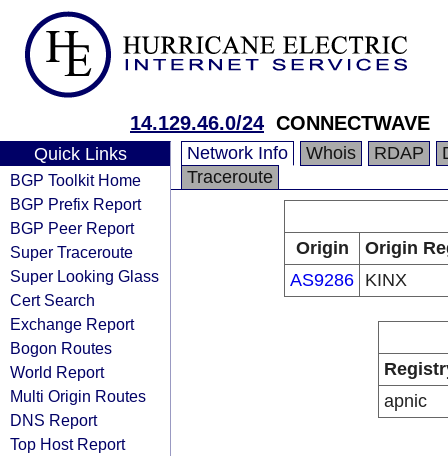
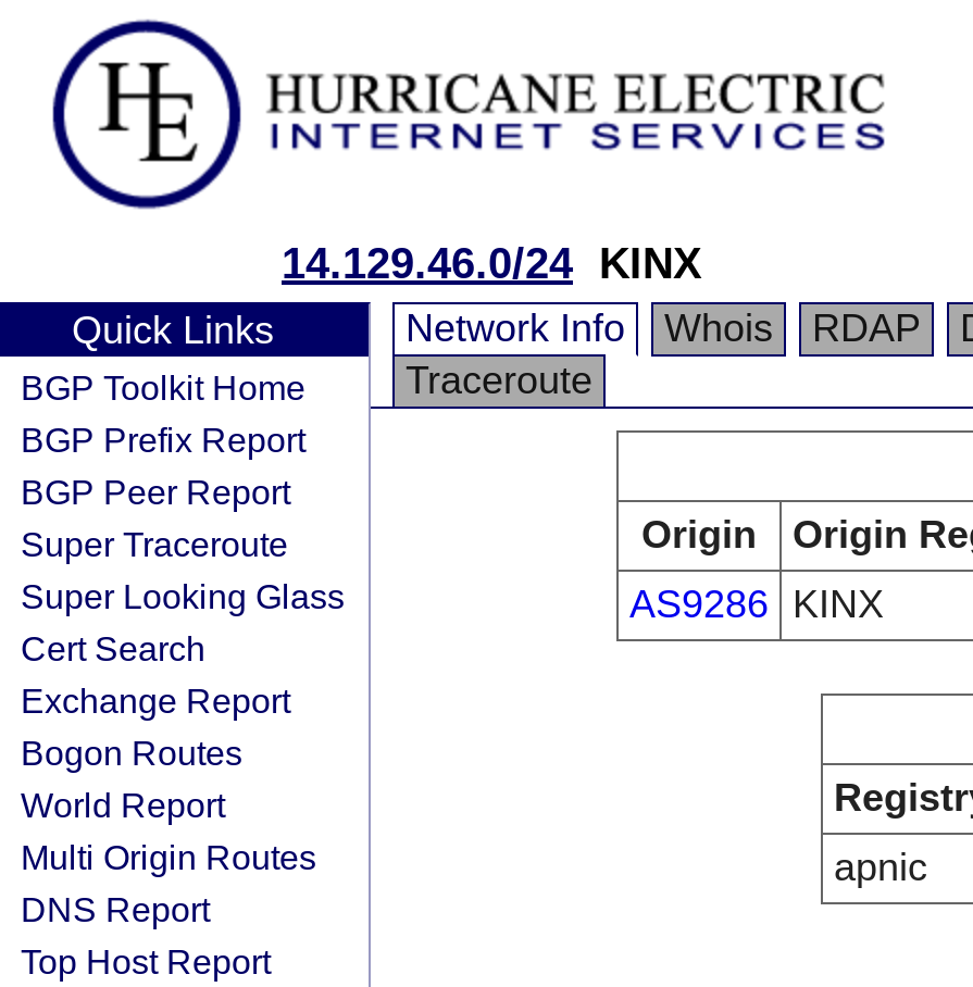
- 14.129.46.0/24 CONNECTWAVE
+ 14.129.46.0/24 KINX
